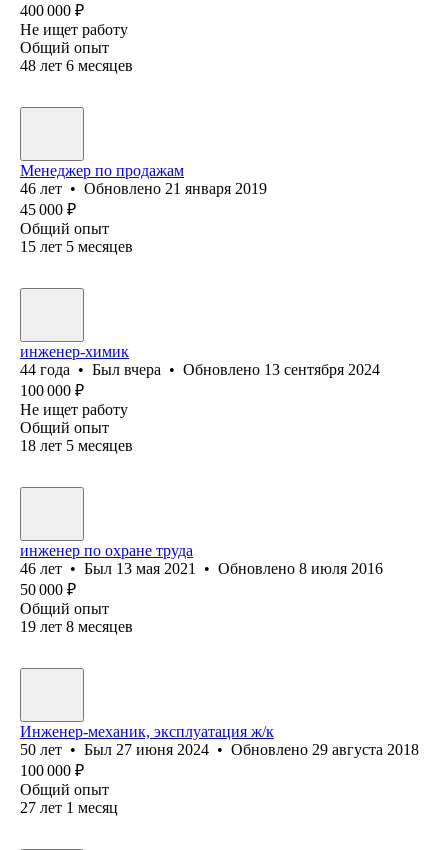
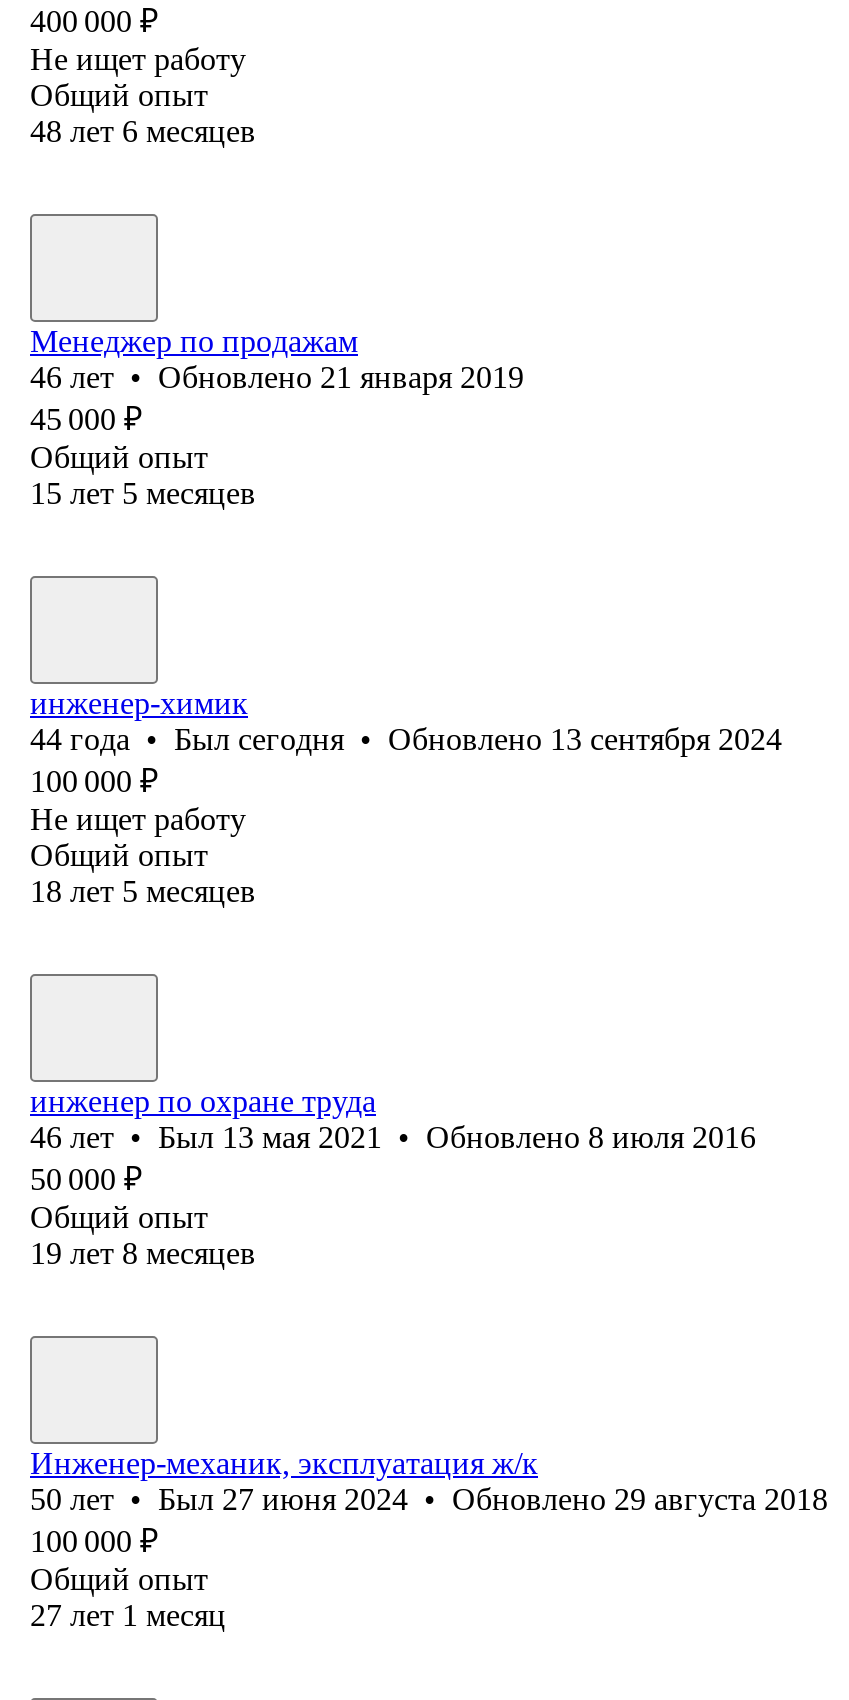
- 44 года • Был вчера • Обновлено 13 сентября 2024
+ 44 года • Был сегодня • Обновлено 13 сентября 2024
